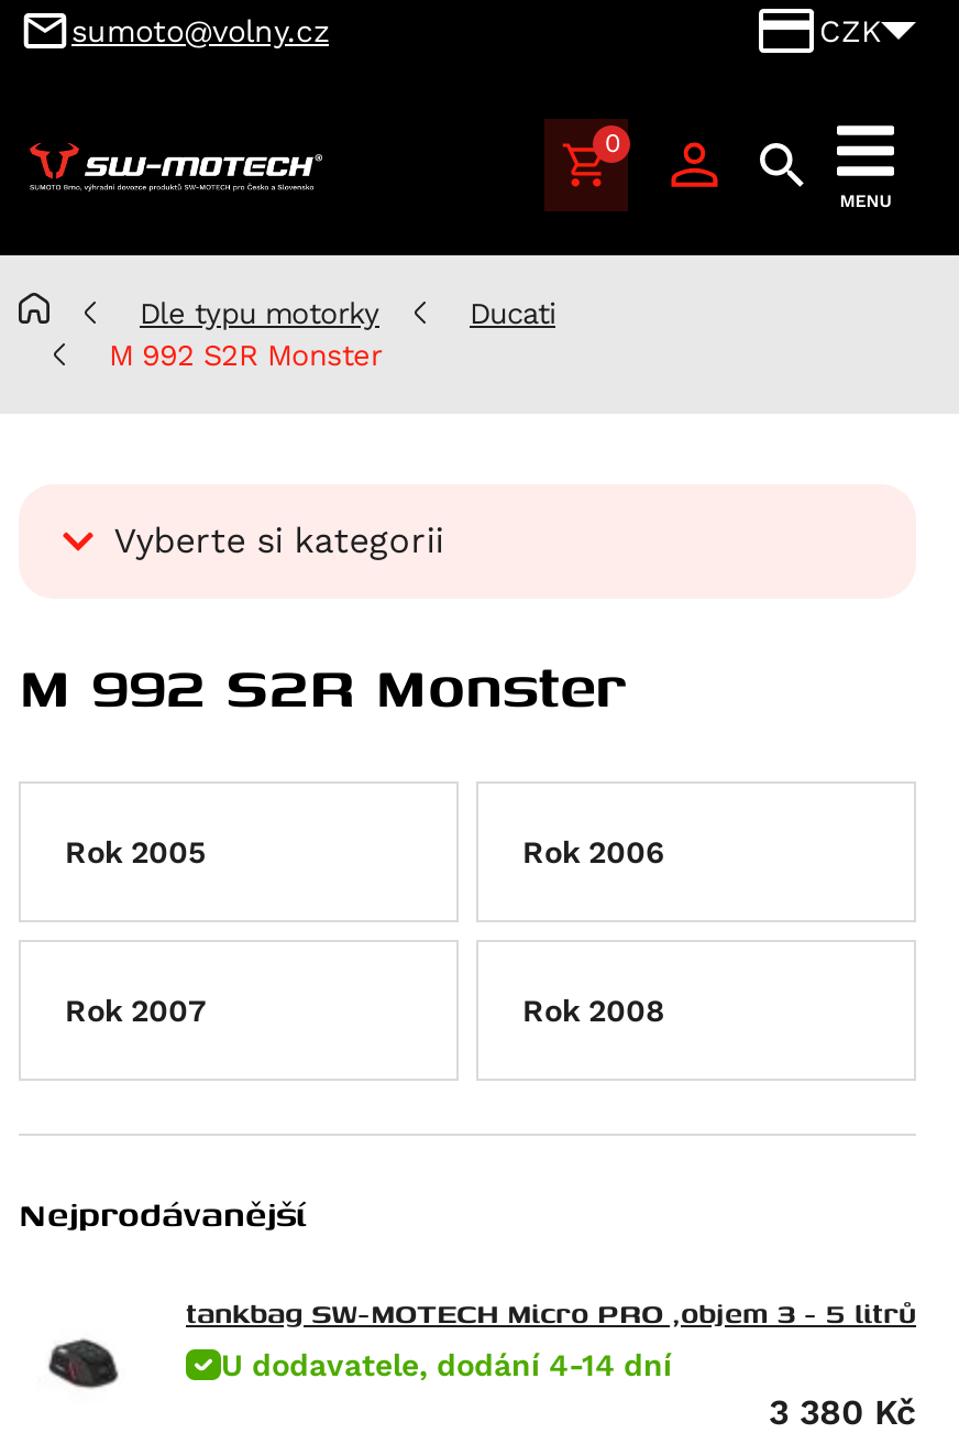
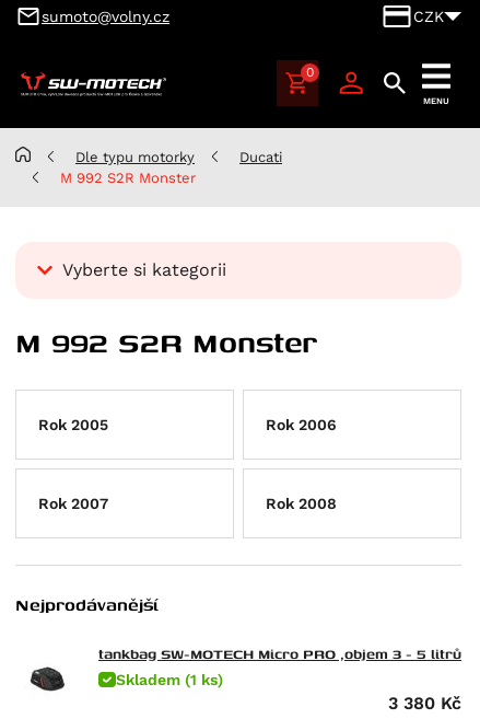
- U dodavatele, dodání 4-14 dní
+ Skladem (1 ks)
